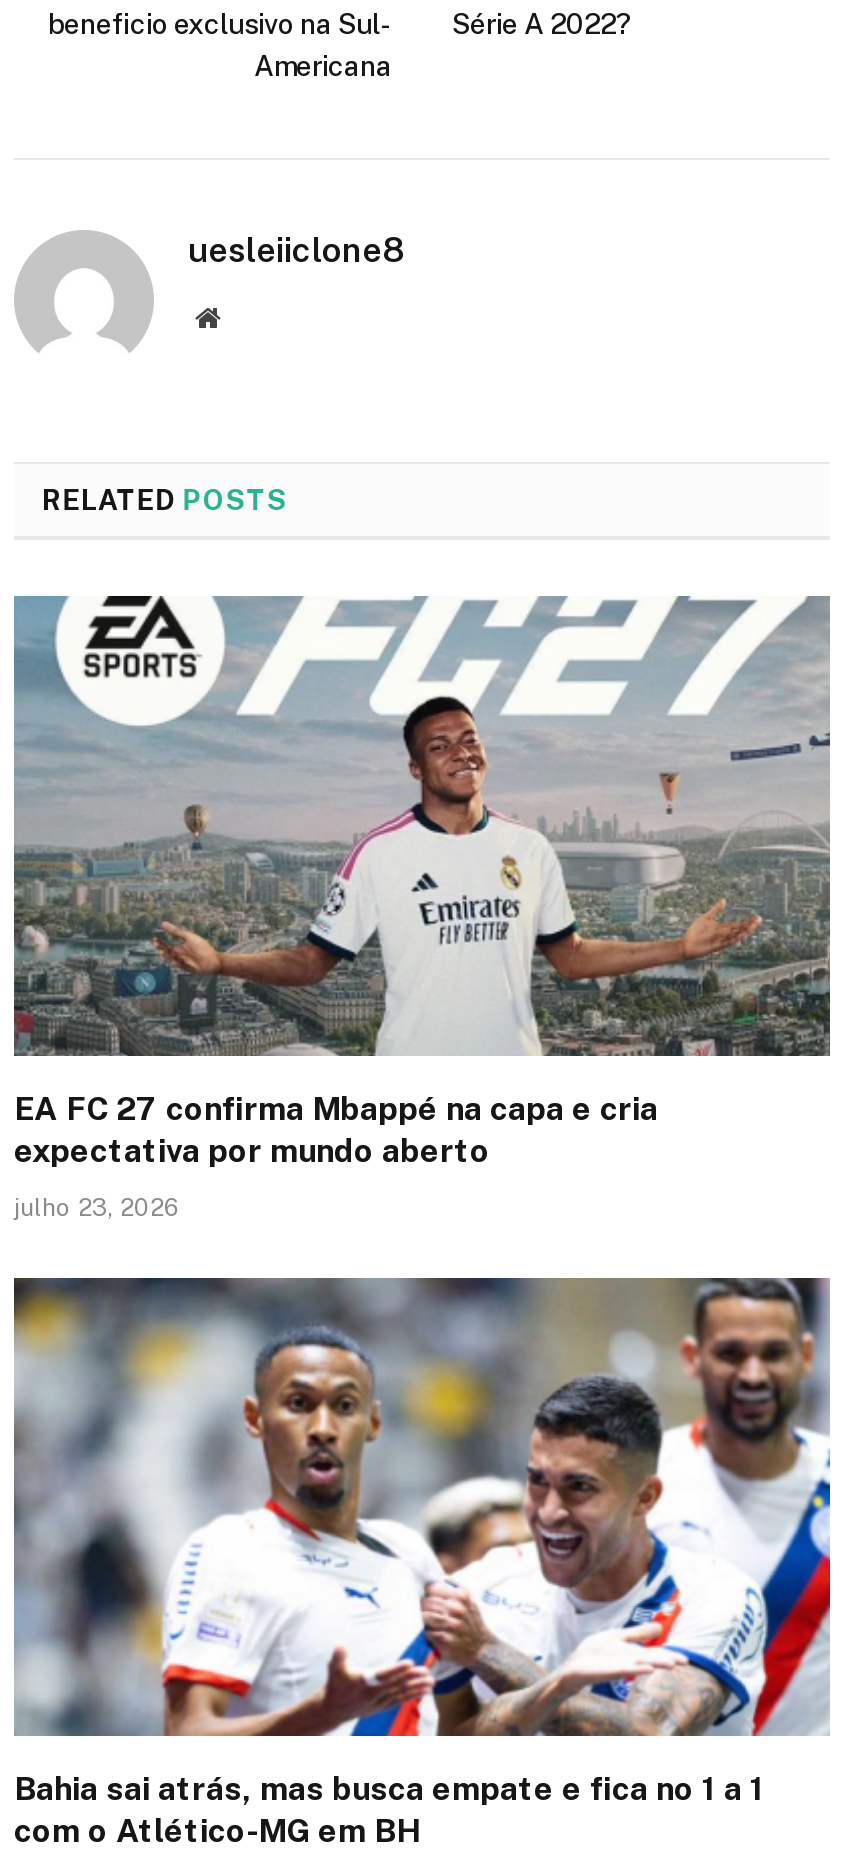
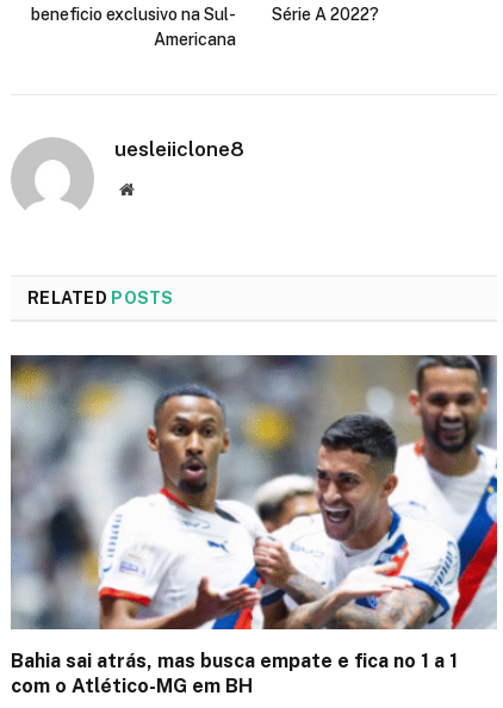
- [image]
- EA FC 27 confirma Mbappé na capa e cria
- expectativa por mundo aberto
- julho 23, 2026
